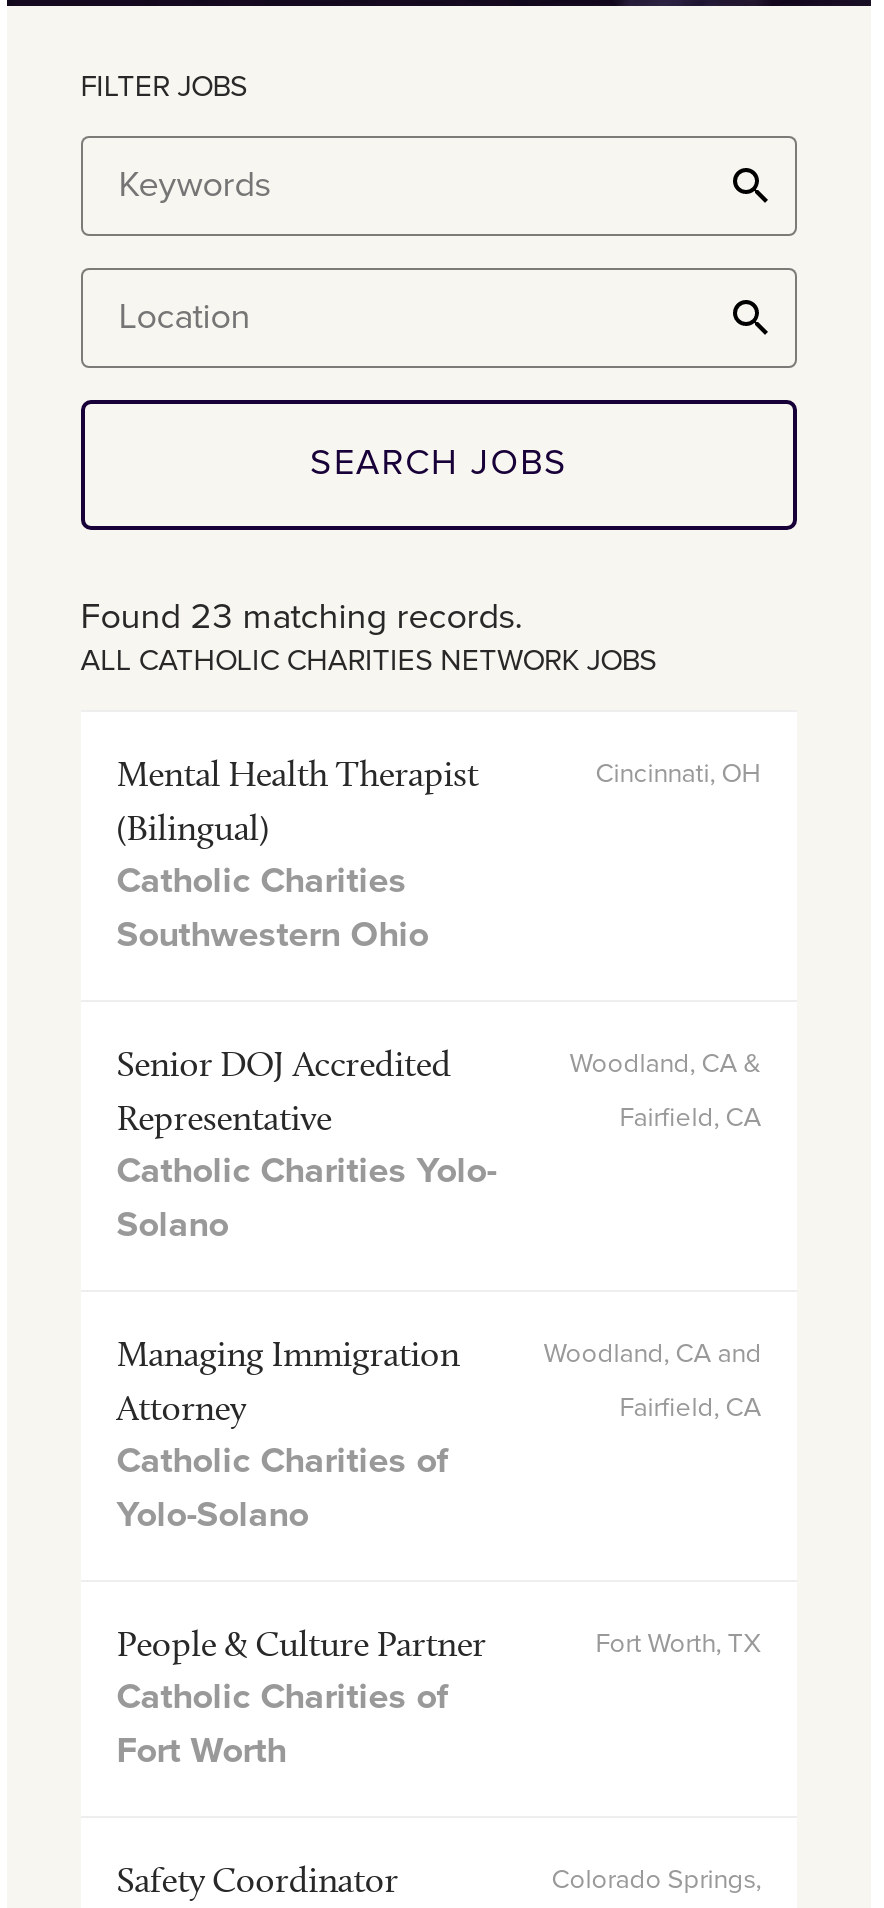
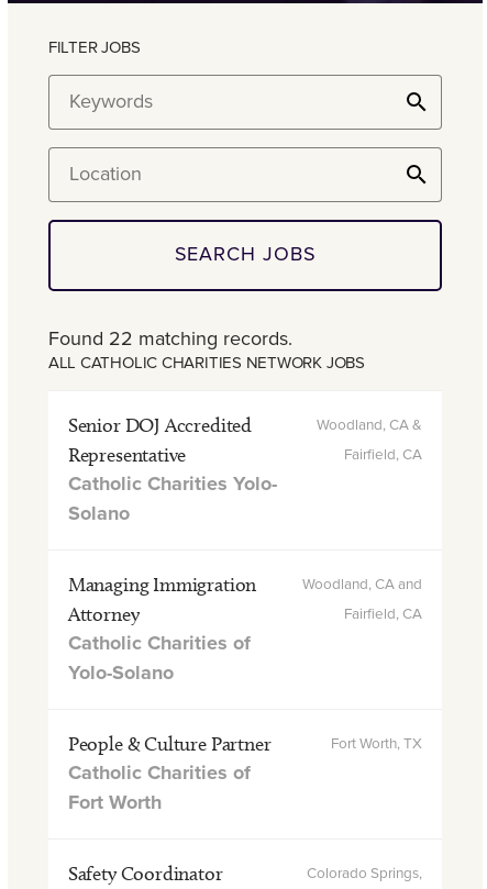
- Found 23 matching records.
+ Found 22 matching records.

- Cincinnati, OH
- Mental Health Therapist
- (Bilingual)
- Catholic Charities
- Southwestern Ohio
